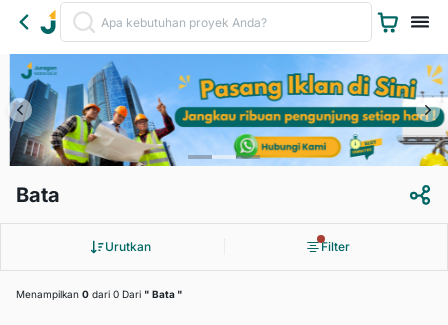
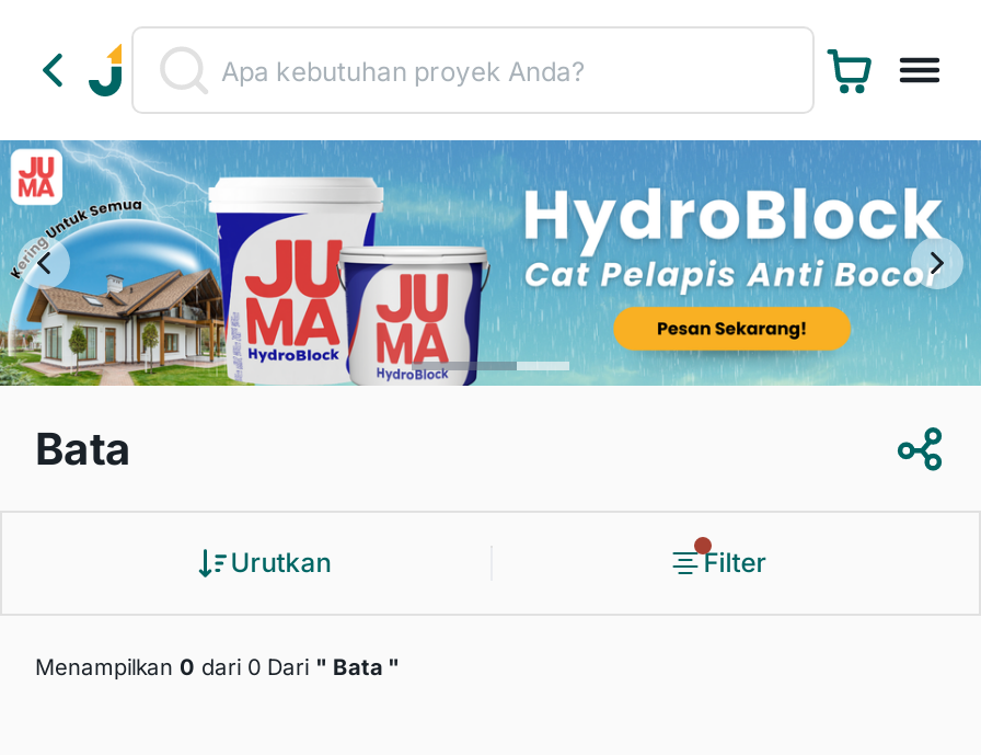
- [image]
+ [image]
